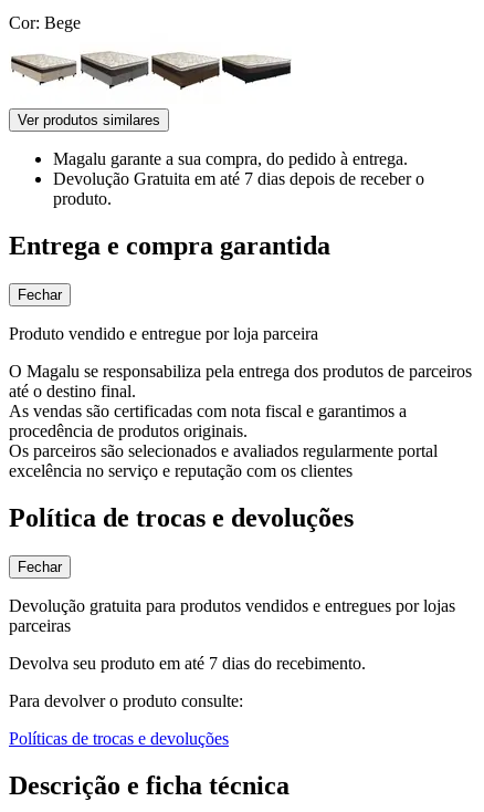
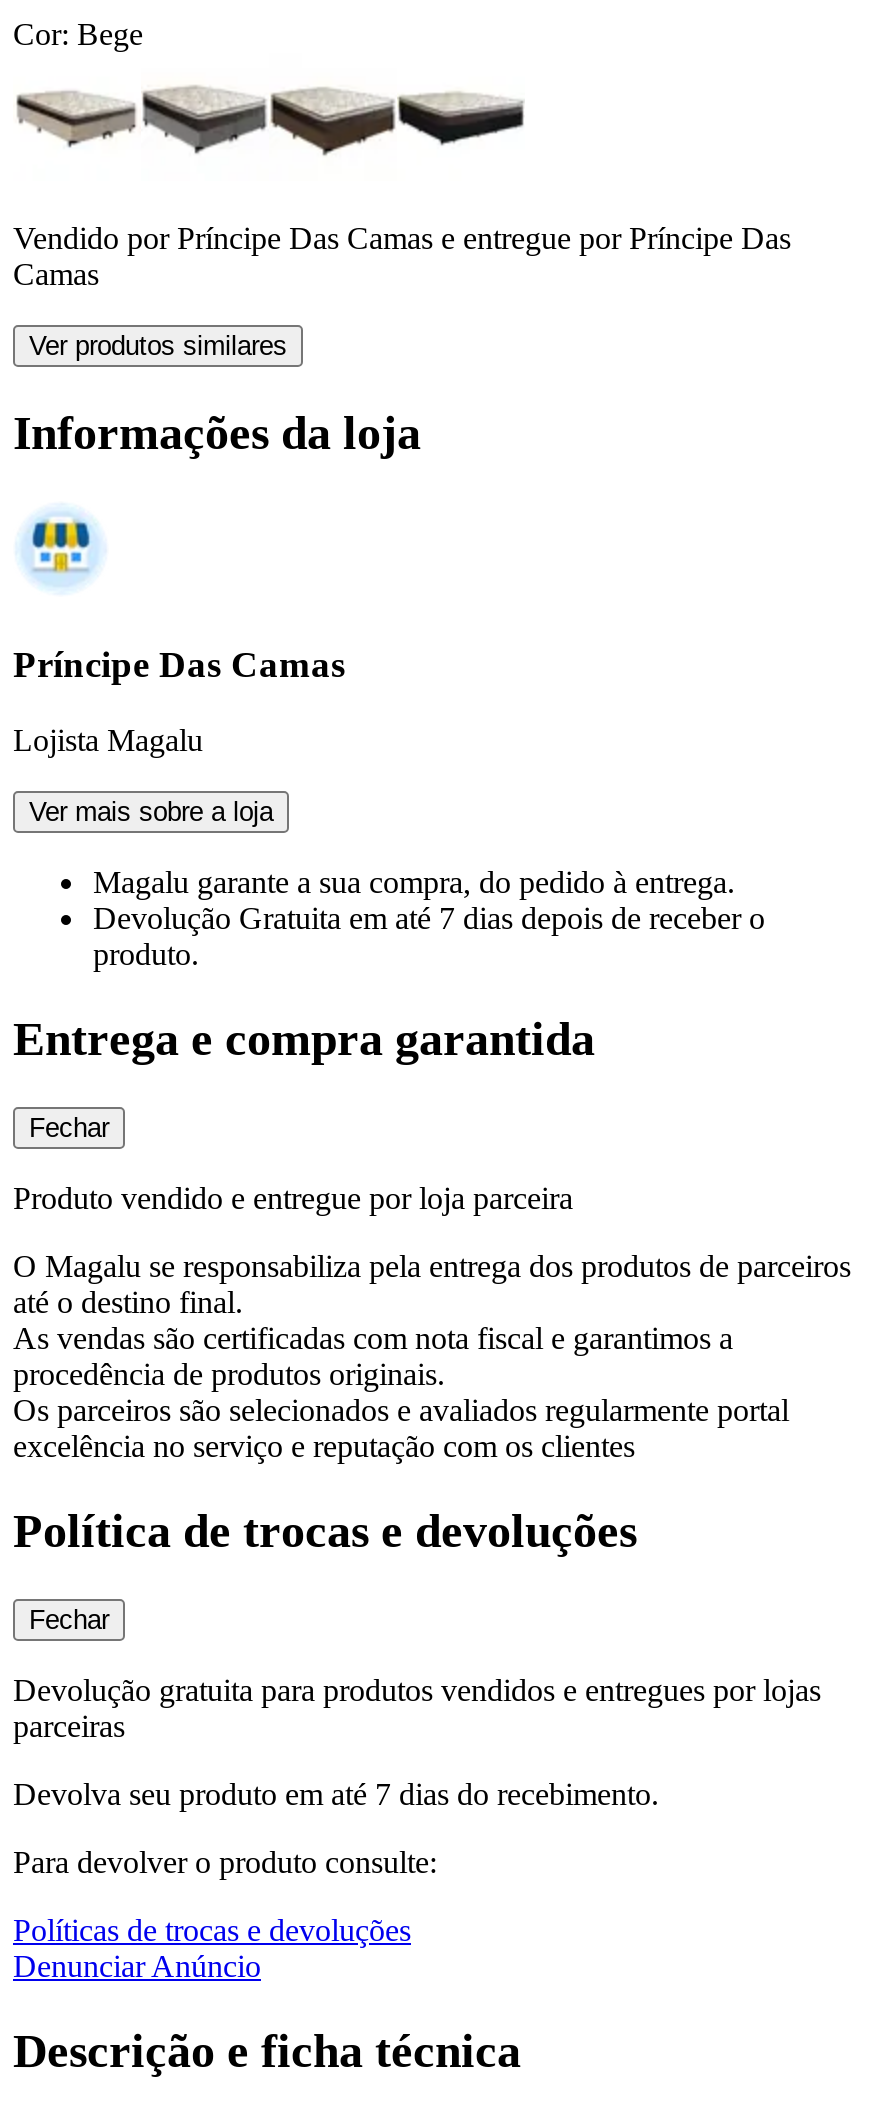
+ Vendido por Príncipe Das Camas e entregue por Príncipe Das
+ Camas

+ Informações da loja

+ [image]
+ Príncipe Das Camas
+ Lojista Magalu
+ Ver mais sobre a loja

+ Denunciar Anúncio
